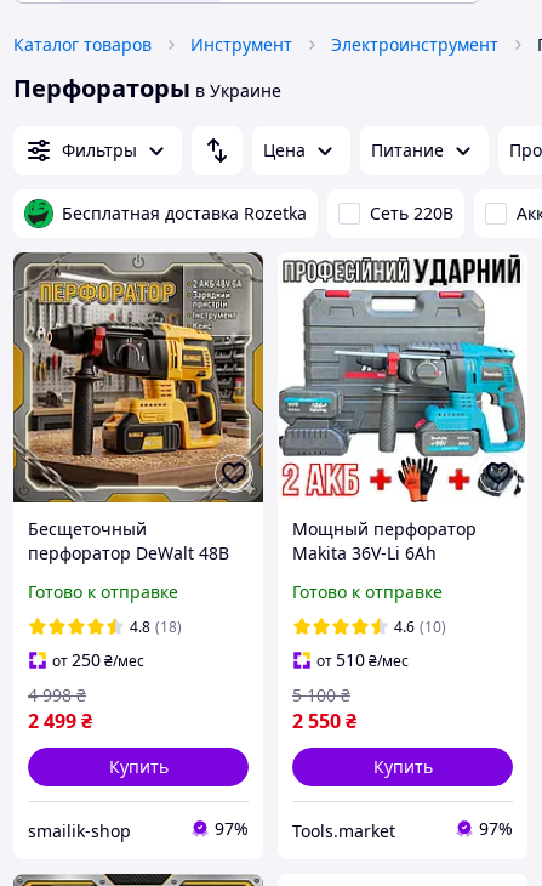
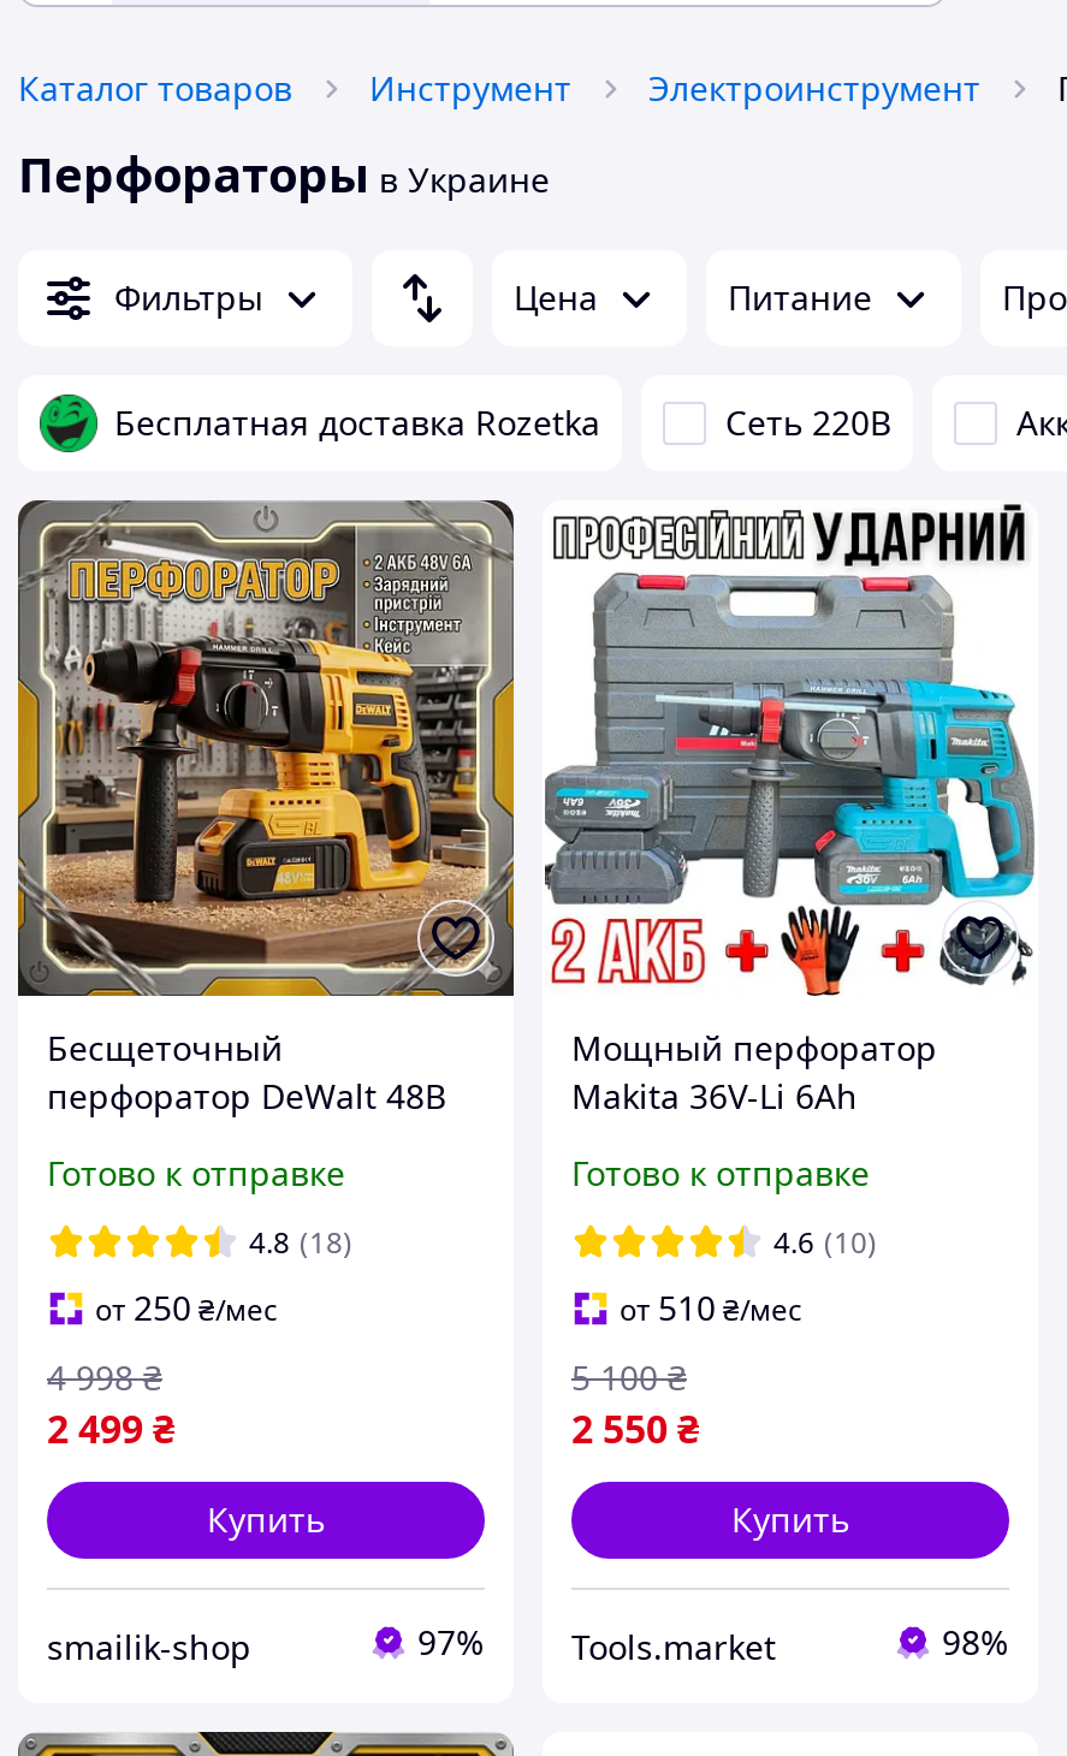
- 97%
+ 98%
